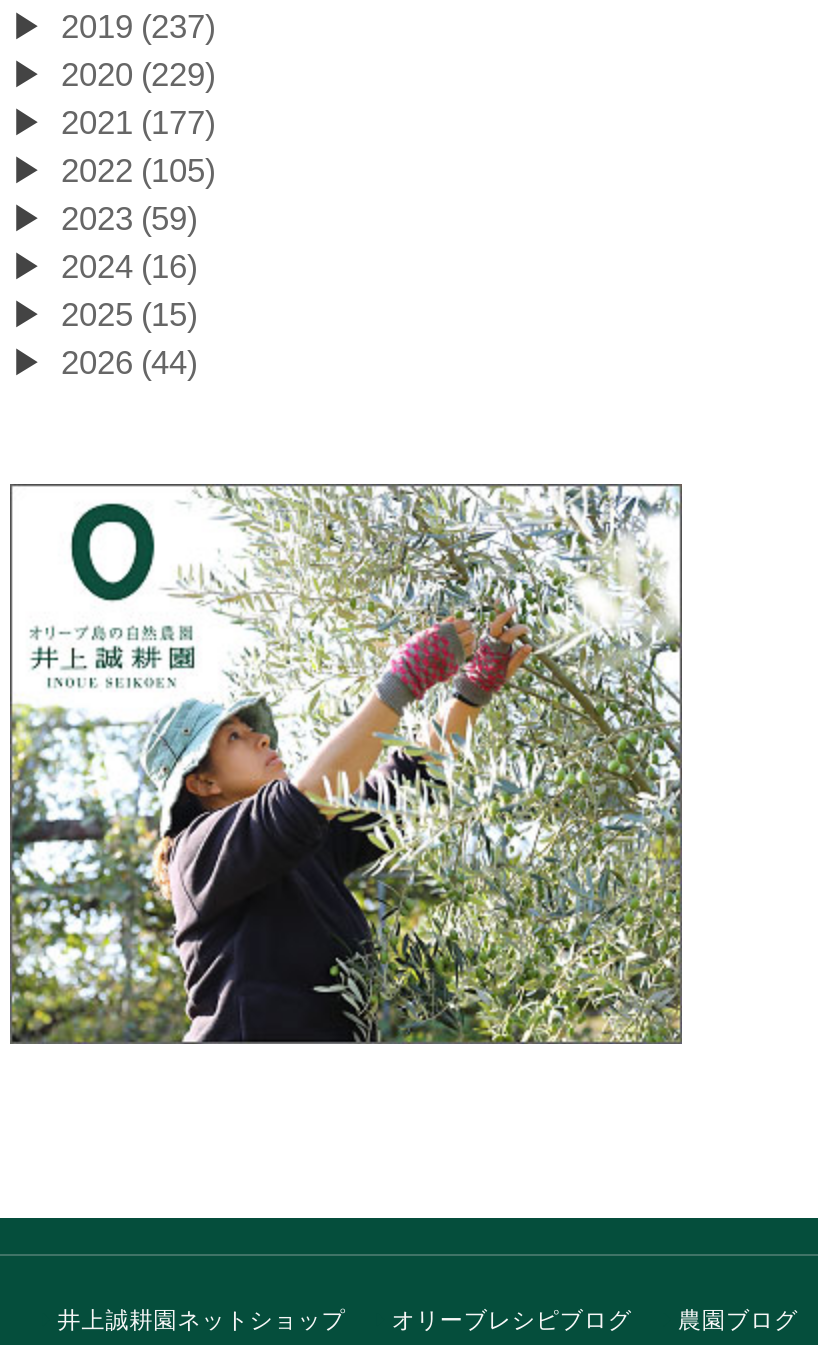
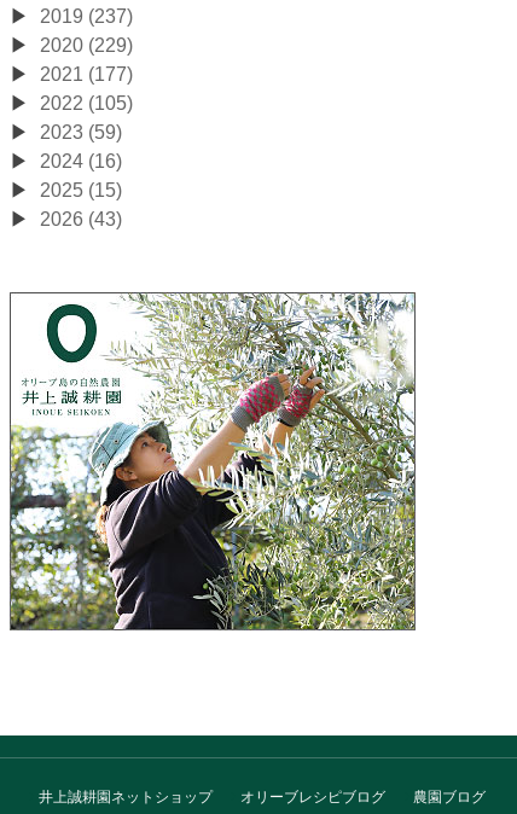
- 2026 (44)
+ 2026 (43)
